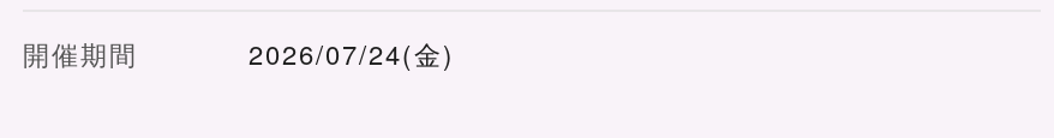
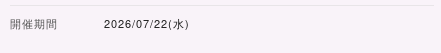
- 2026/07/24(金)
+ 2026/07/22(水)
